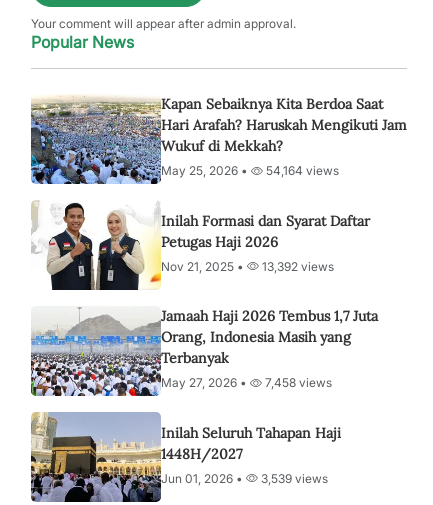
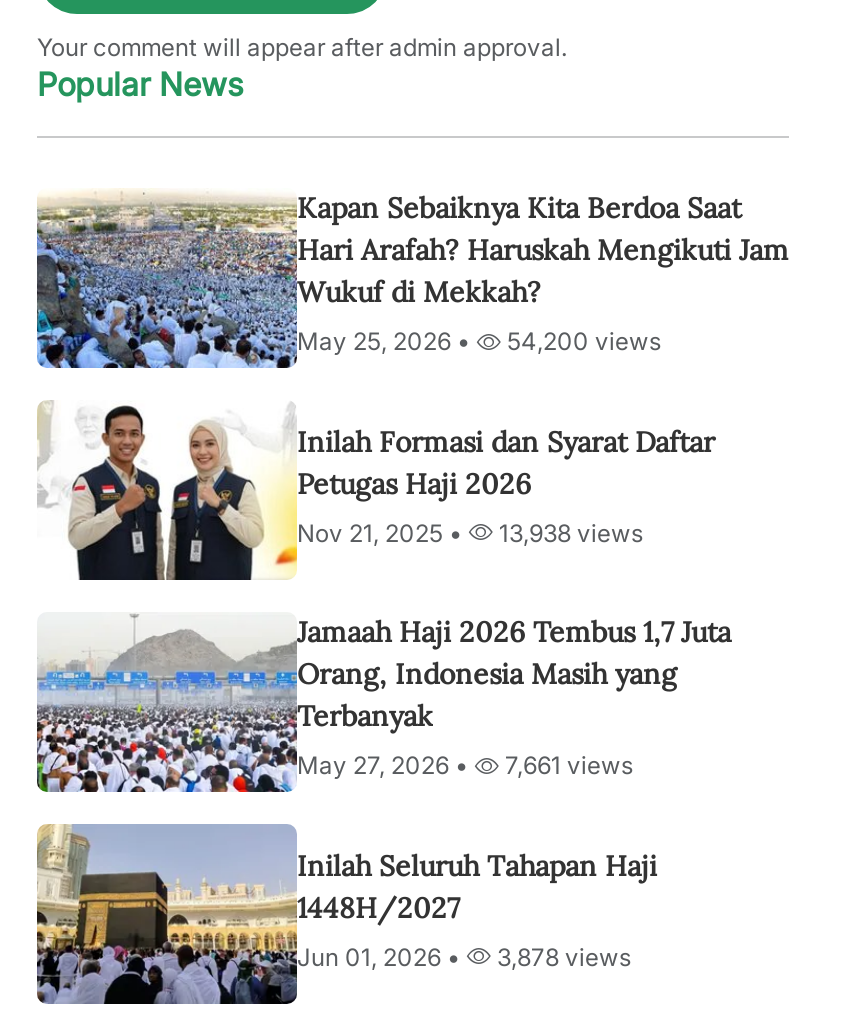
- May 25, 2026 • 54,164 views
+ May 25, 2026 • 54,200 views

- Nov 21, 2025 • 13,392 views
+ Nov 21, 2025 • 13,938 views

- May 27, 2026 • 7,458 views
+ May 27, 2026 • 7,661 views

- Jun 01, 2026 • 3,539 views
+ Jun 01, 2026 • 3,878 views
